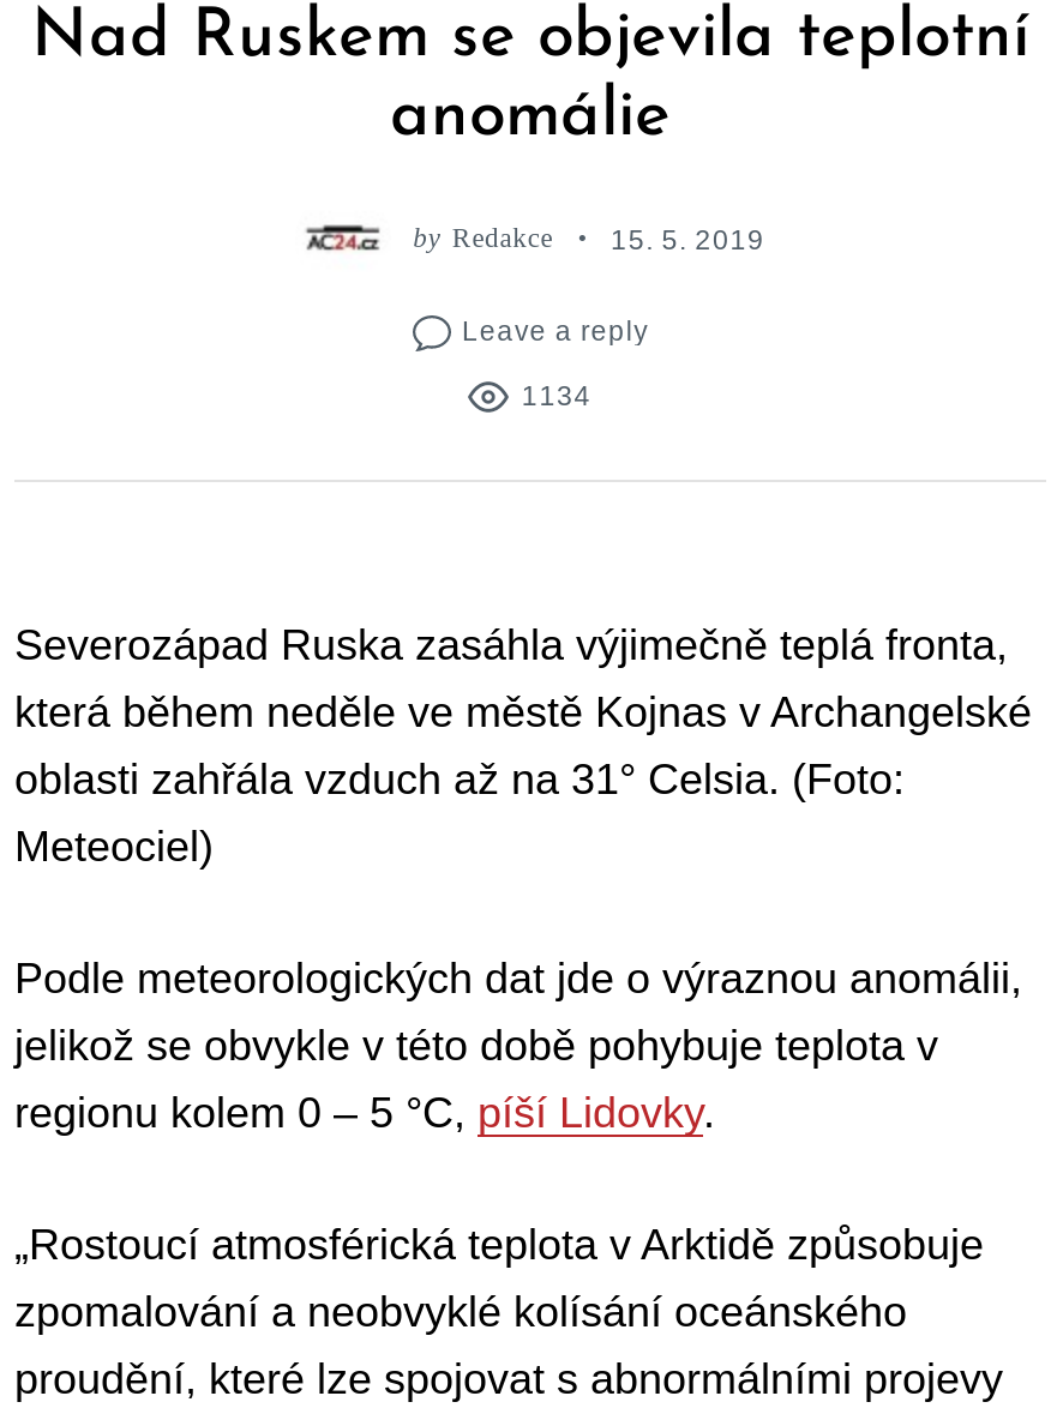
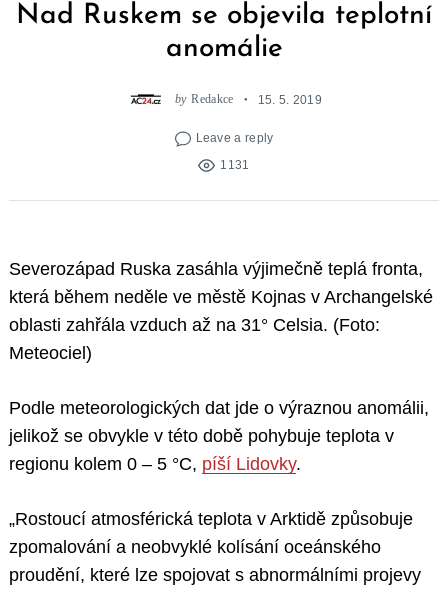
- 1134
+ 1131
